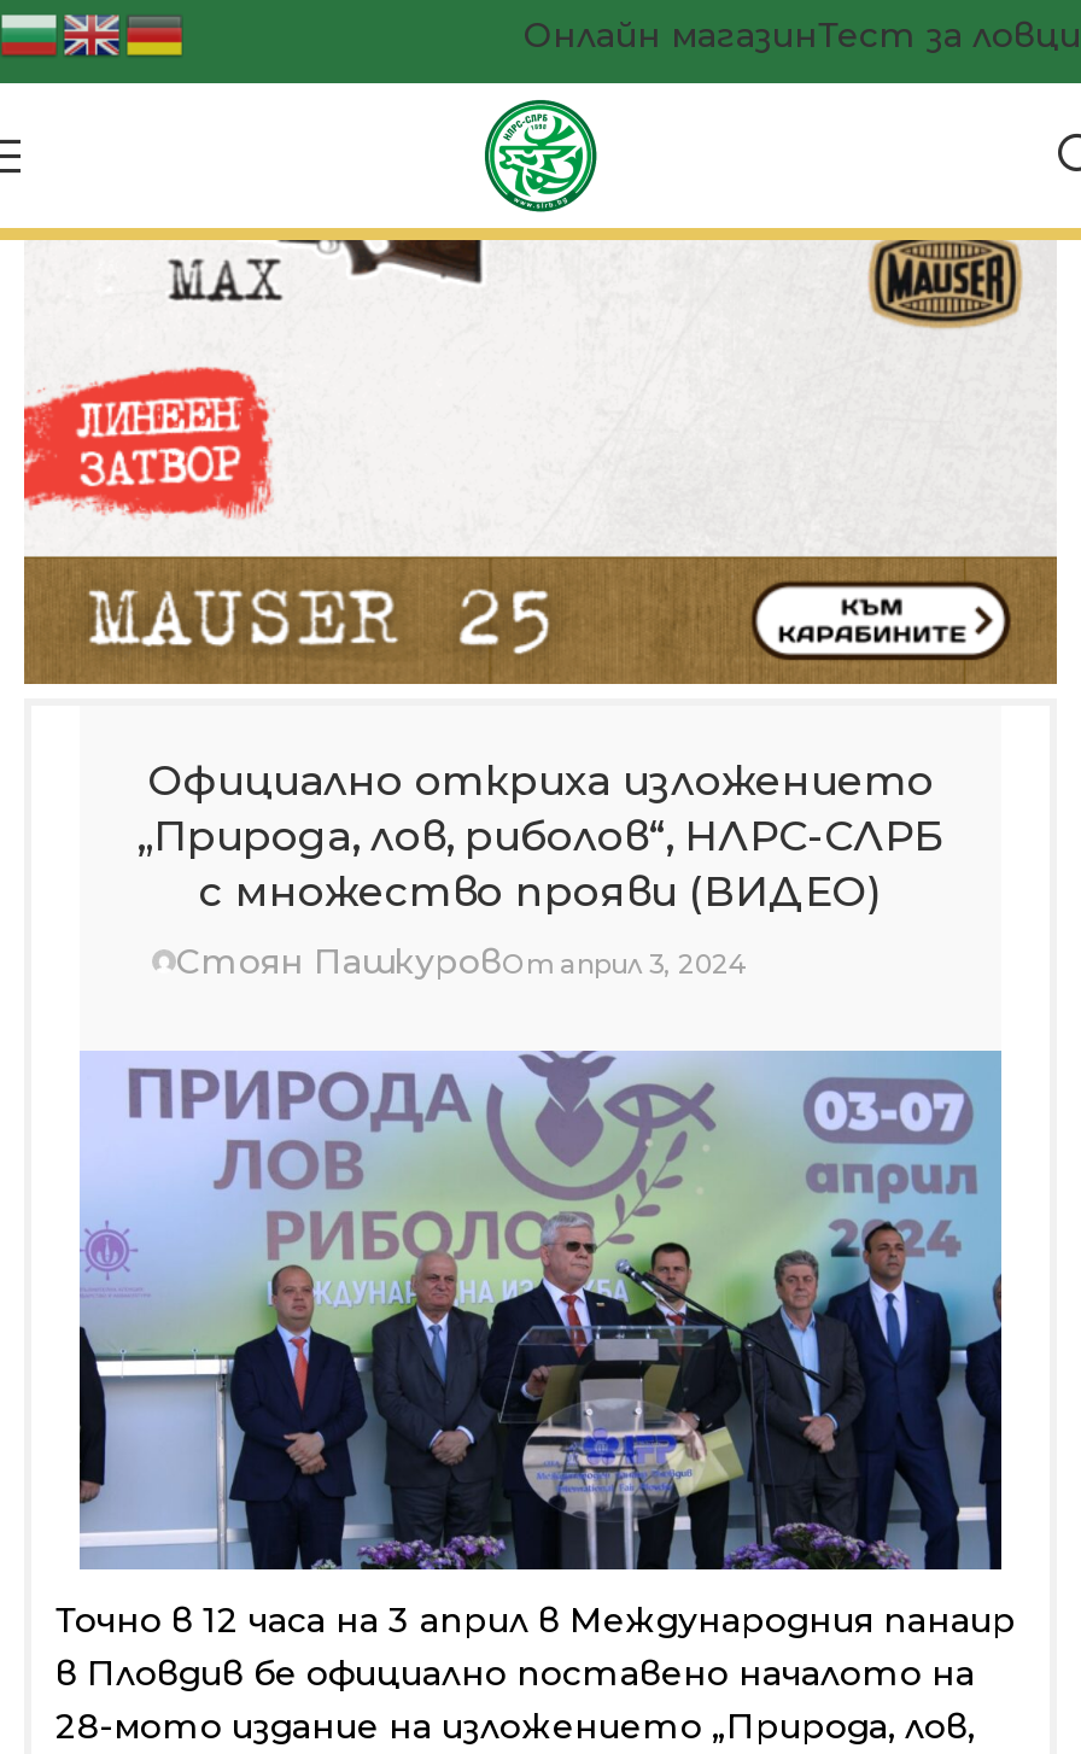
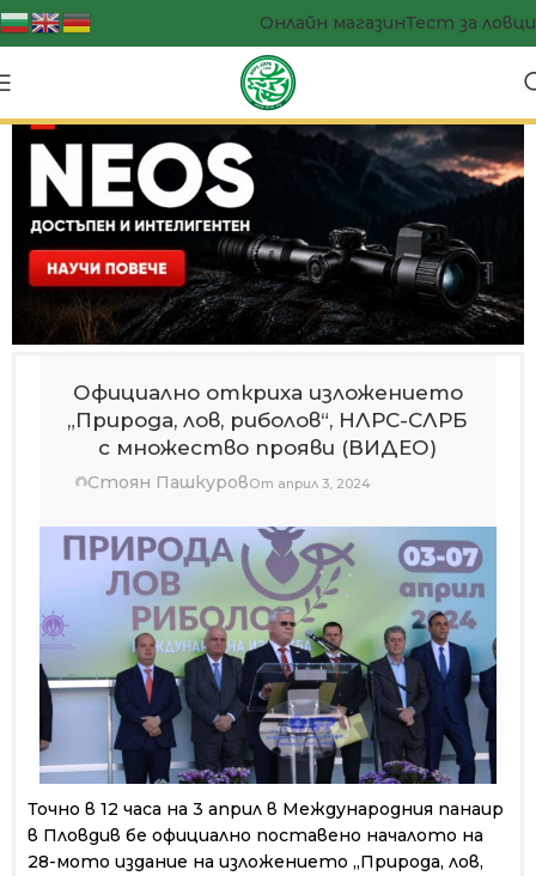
- [image]
+ [image]
